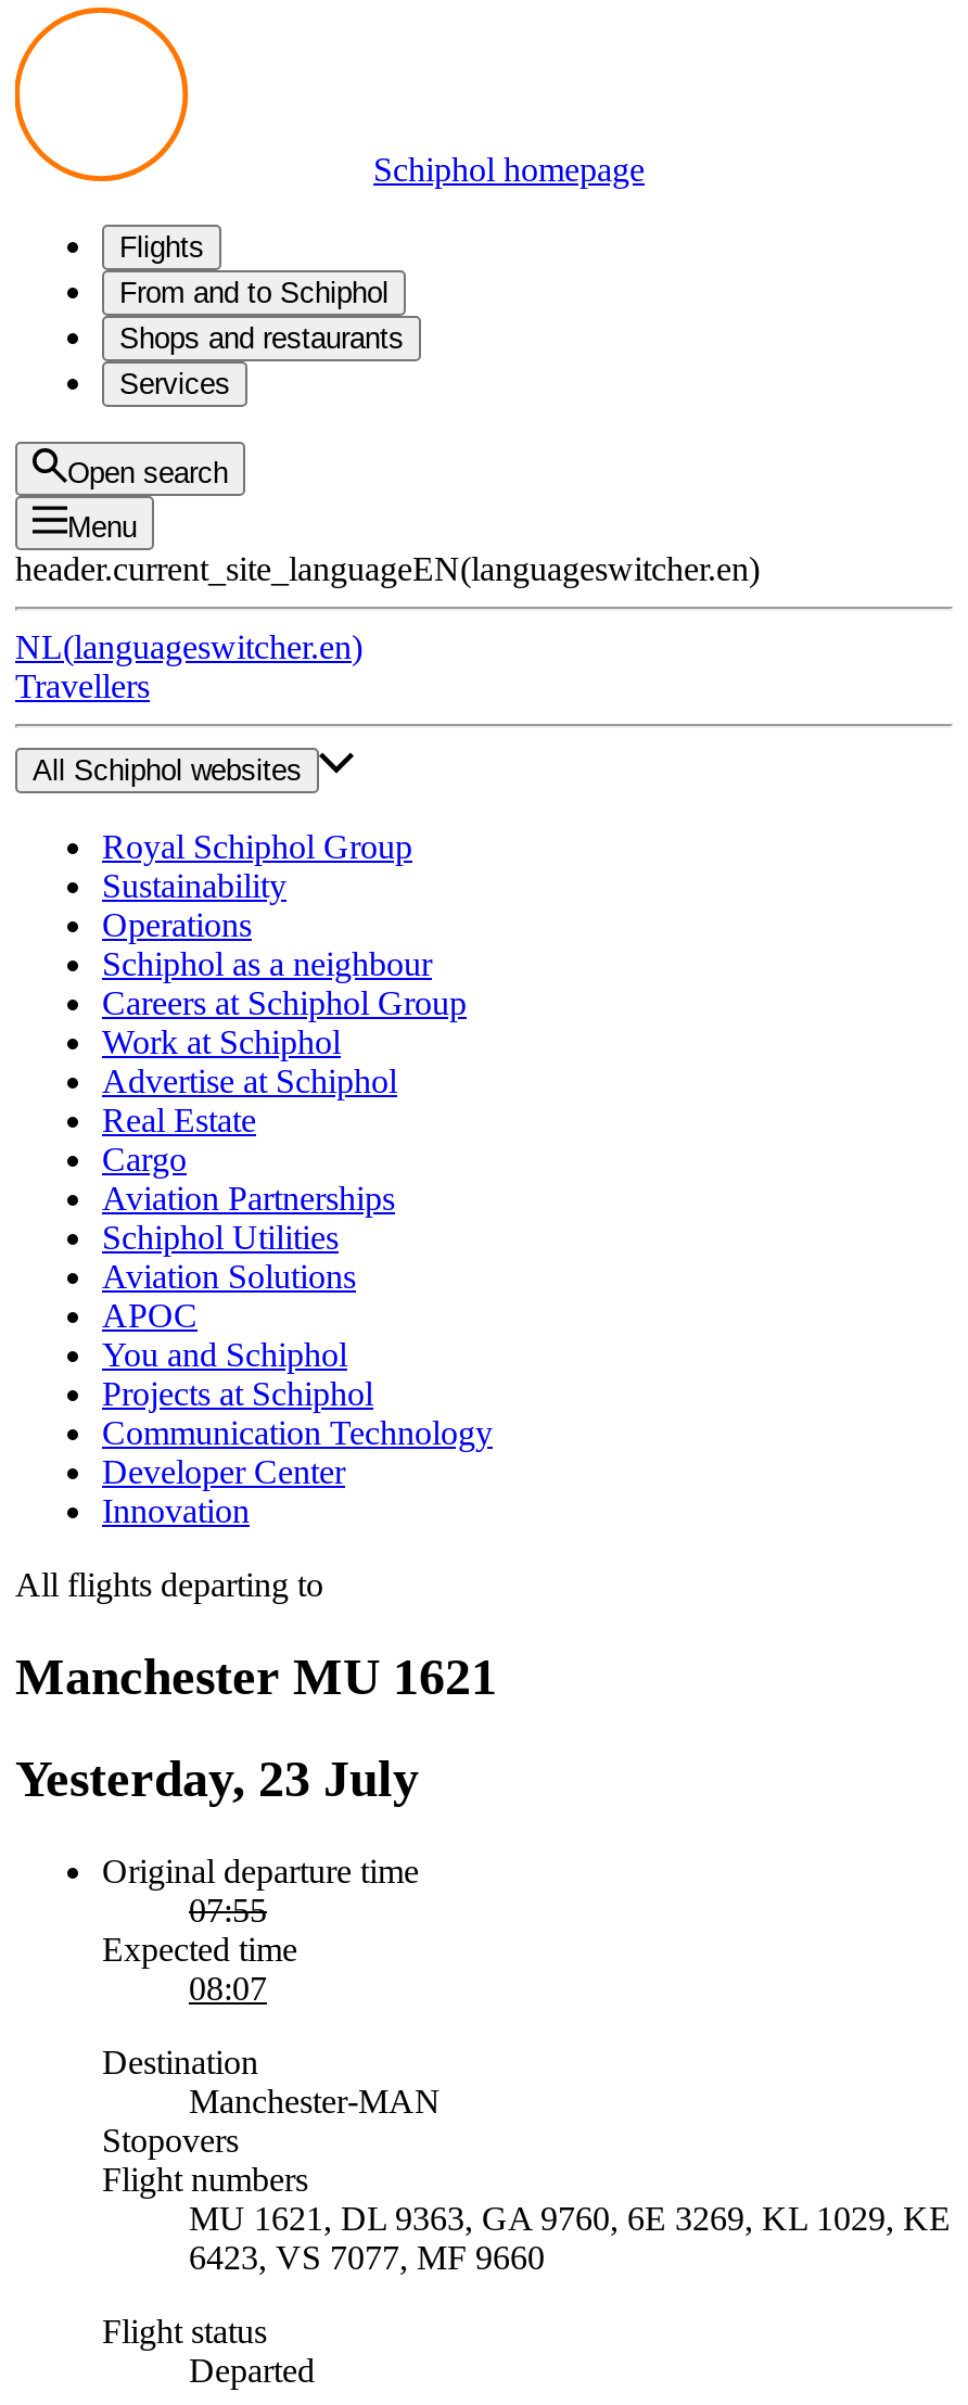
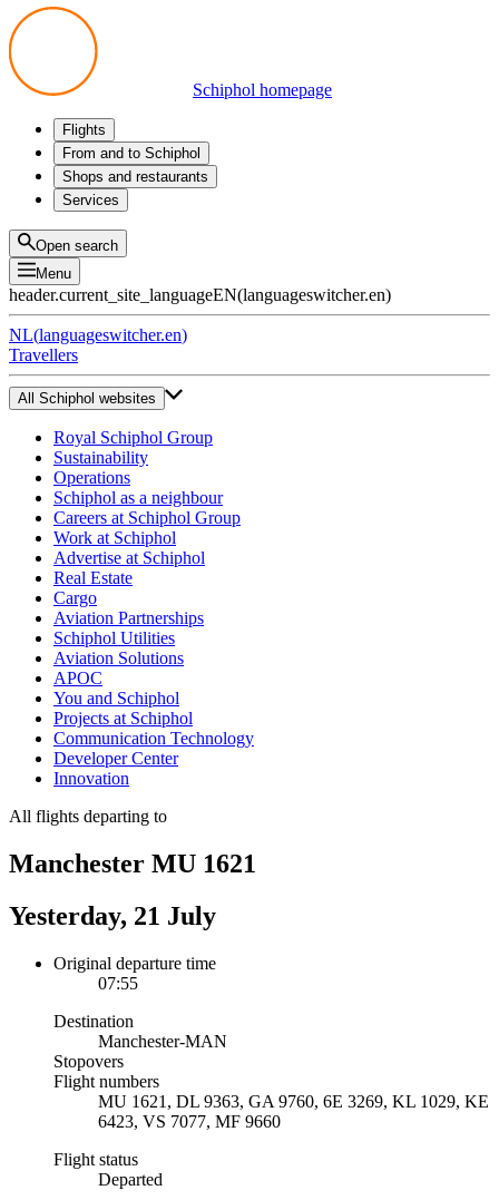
- Yesterday, 23 July
+ Yesterday, 21 July

- Expected time
- 08:07
